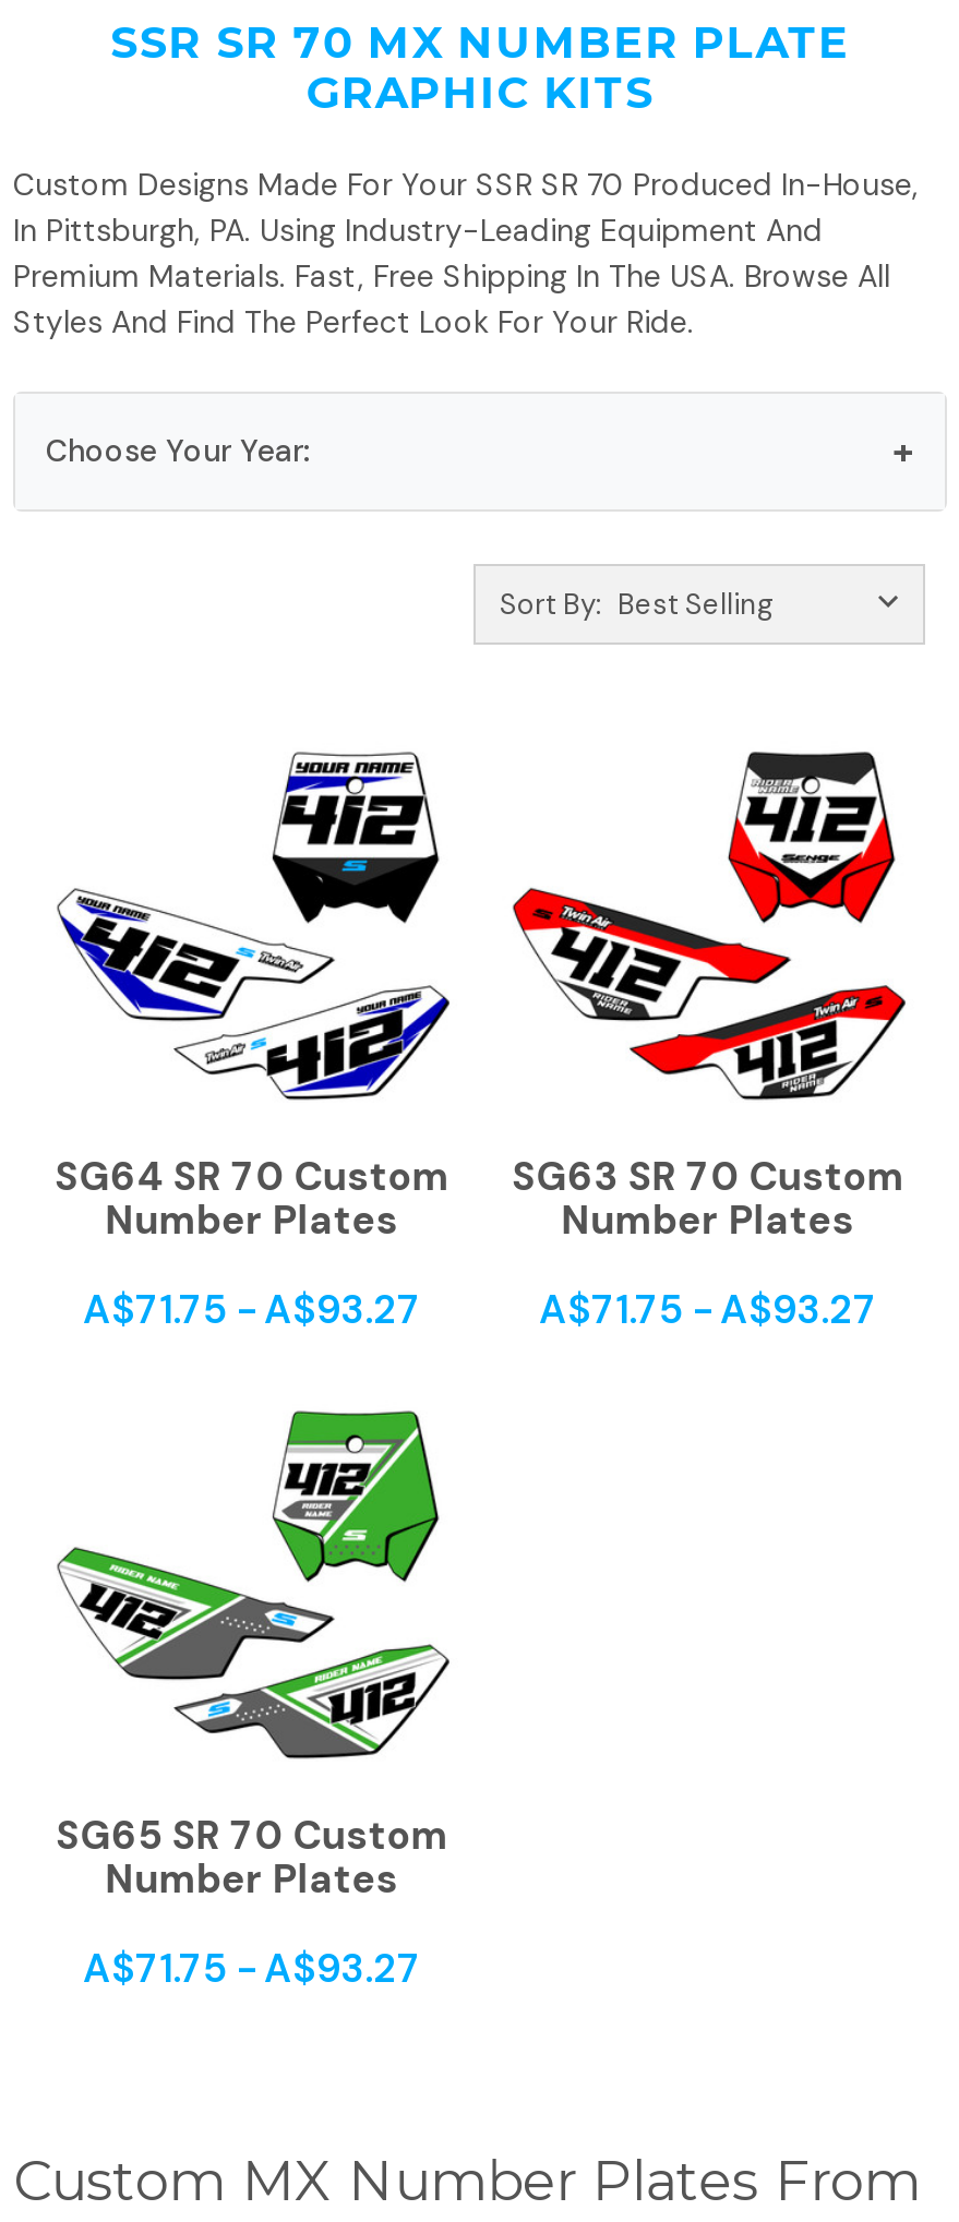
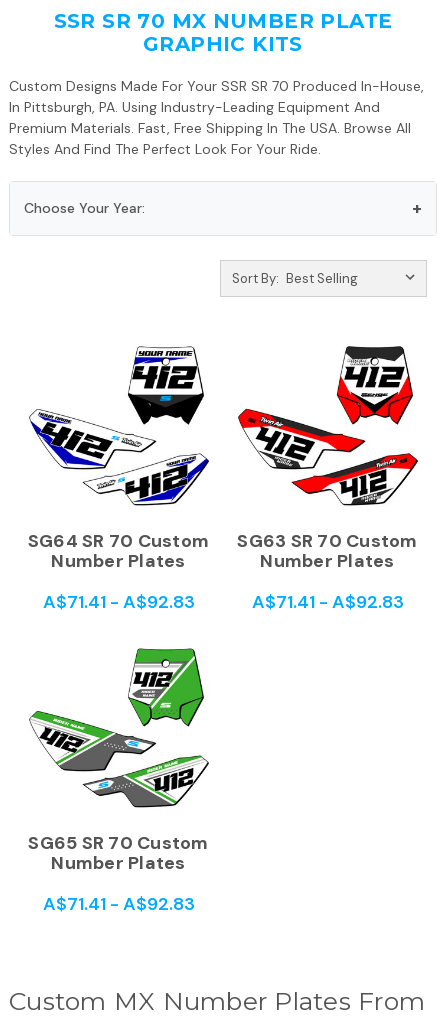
- A$71.75 - A$93.27
+ A$71.41 - A$92.83

- A$71.75 - A$93.27
+ A$71.41 - A$92.83

- A$71.75 - A$93.27
+ A$71.41 - A$92.83
